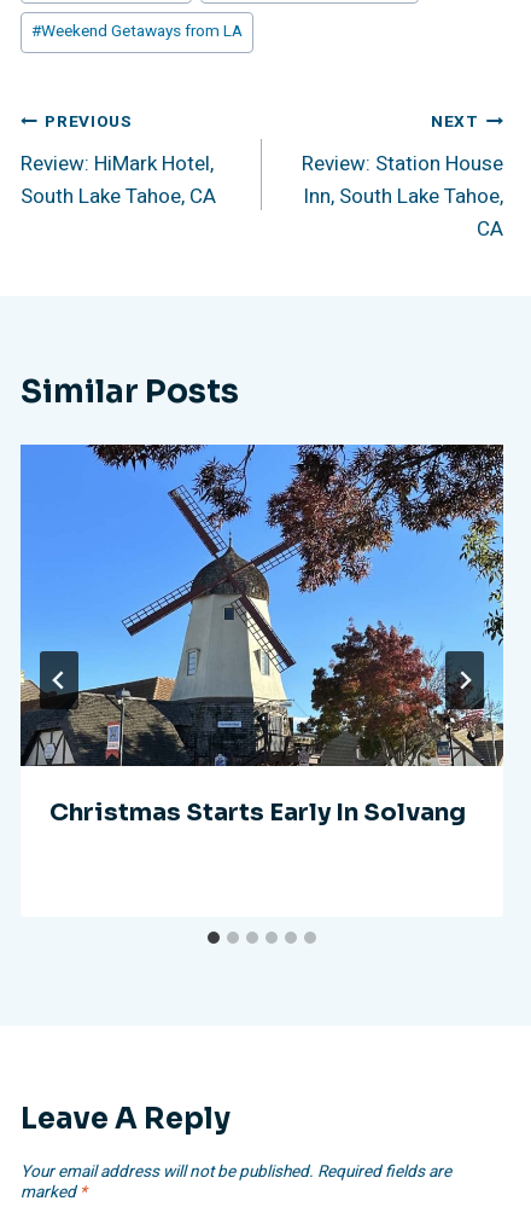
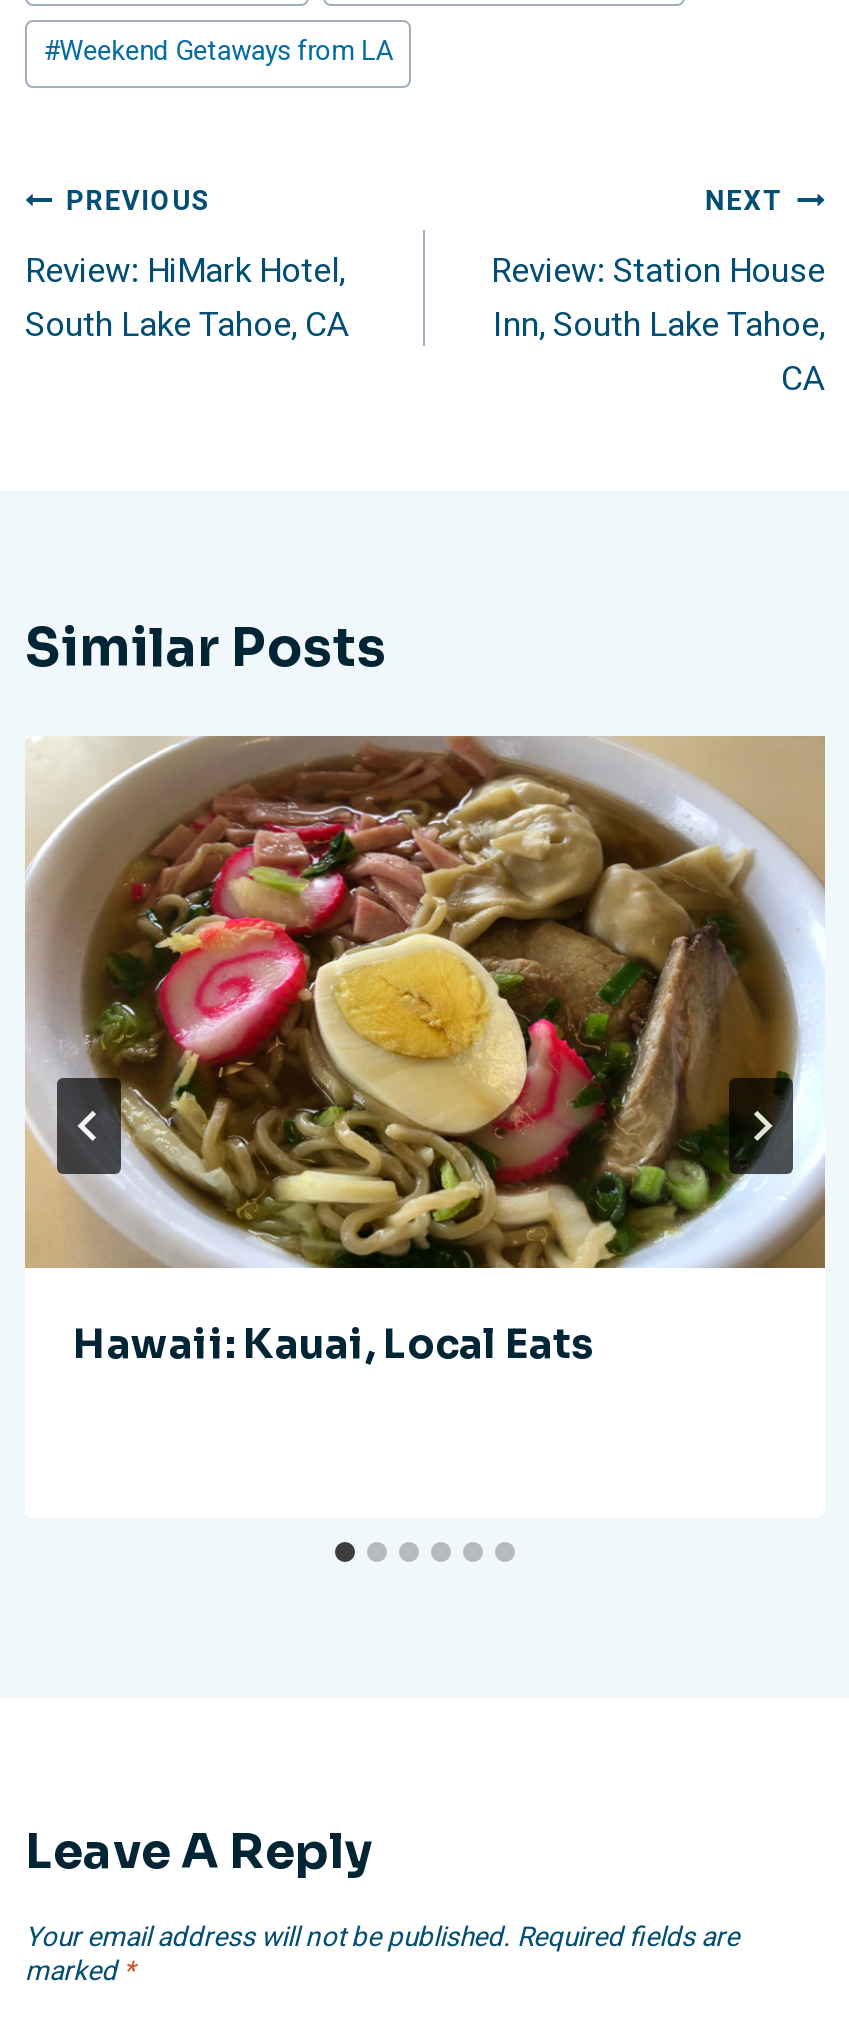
- [image]
- Christmas Starts Early In Solvang
+ [image]
+ Hawaii: Kauai, Local Eats
